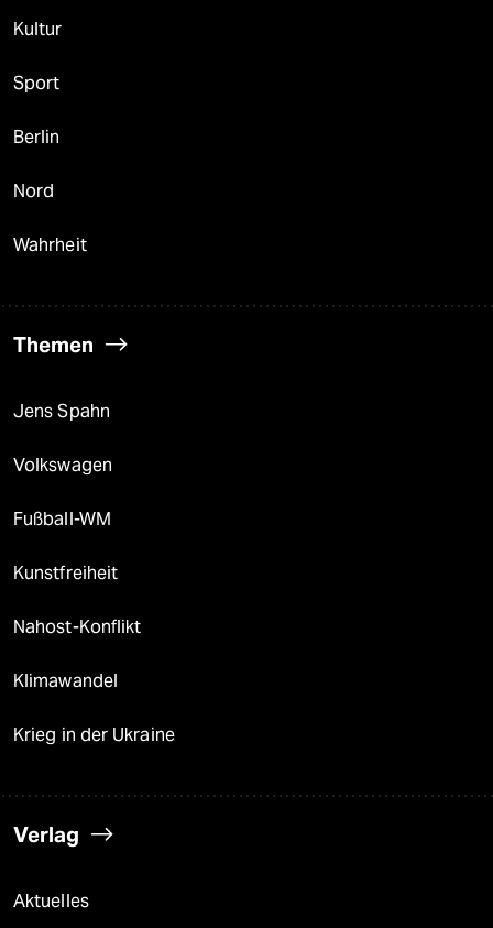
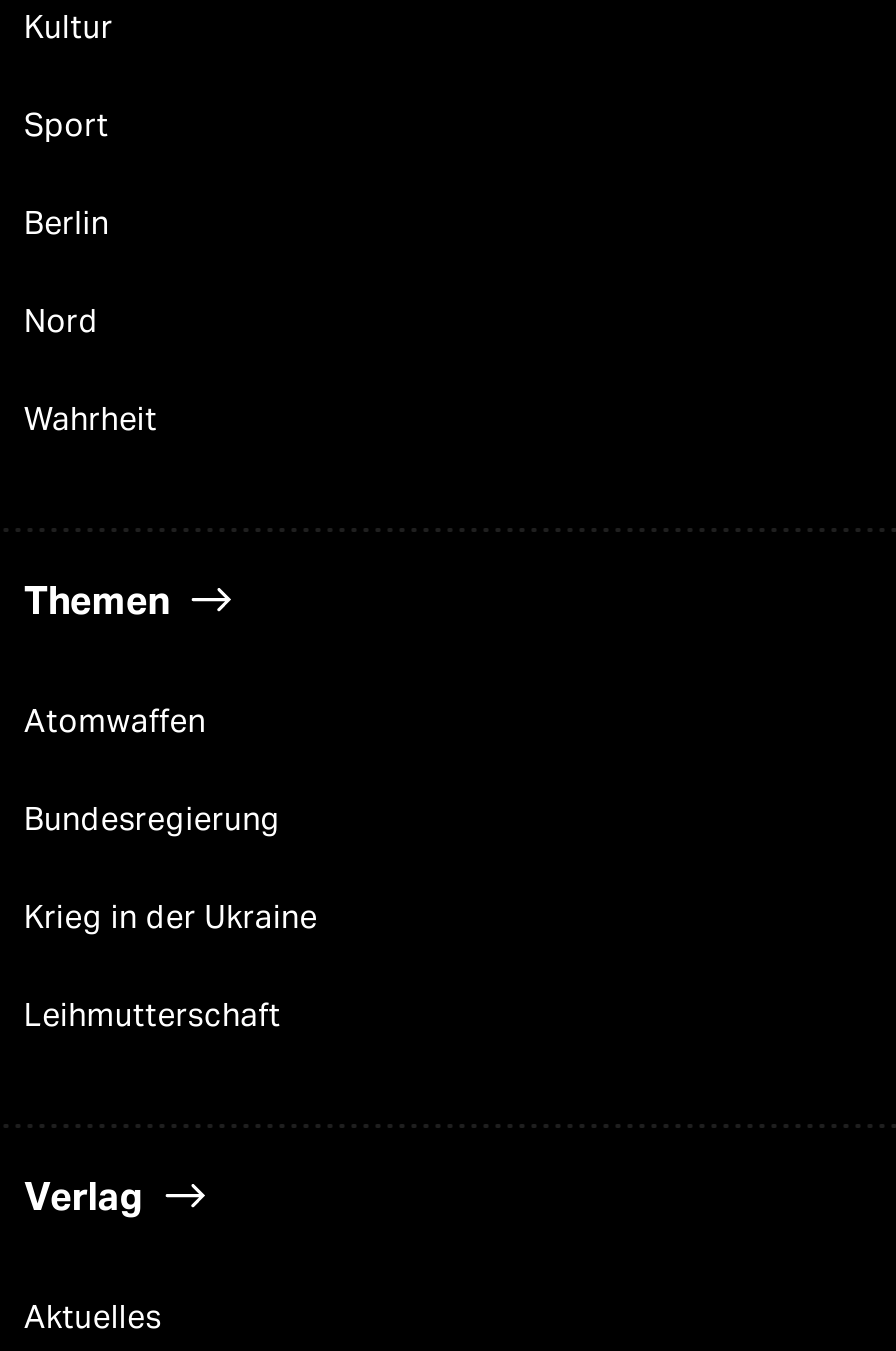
- Jens Spahn
- Volkswagen
- Fußball-WM
- Kunstfreiheit
- Nahost-Konflikt
- Klimawandel
+ Atomwaffen
+ Bundesregierung

moved up: Krieg in der Ukraine

+ Leihmutterschaft
